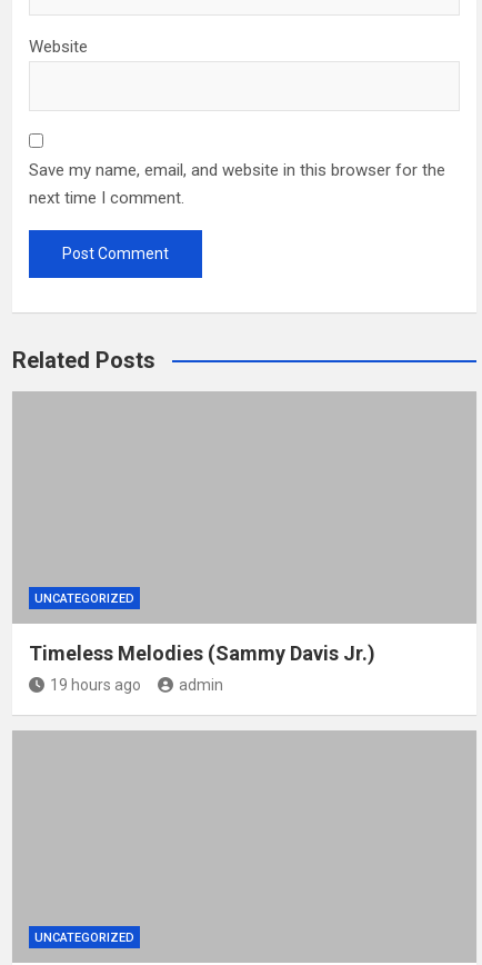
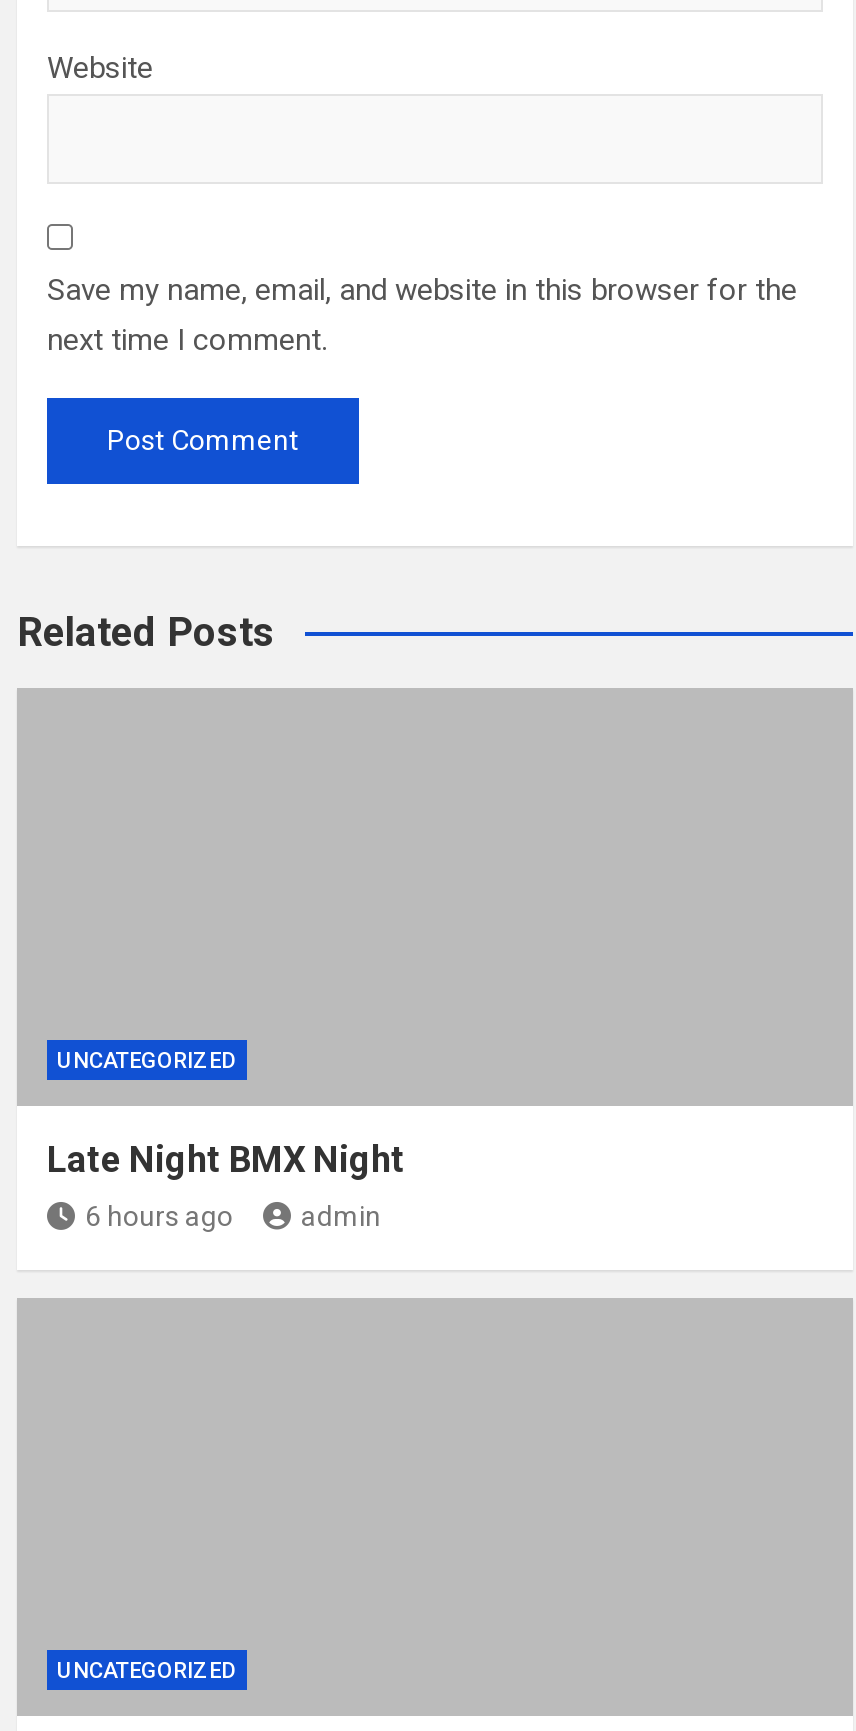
- Timeless Melodies (Sammy Davis Jr.)
+ Late Night BMX Night

- 19 hours ago
+ 6 hours ago
